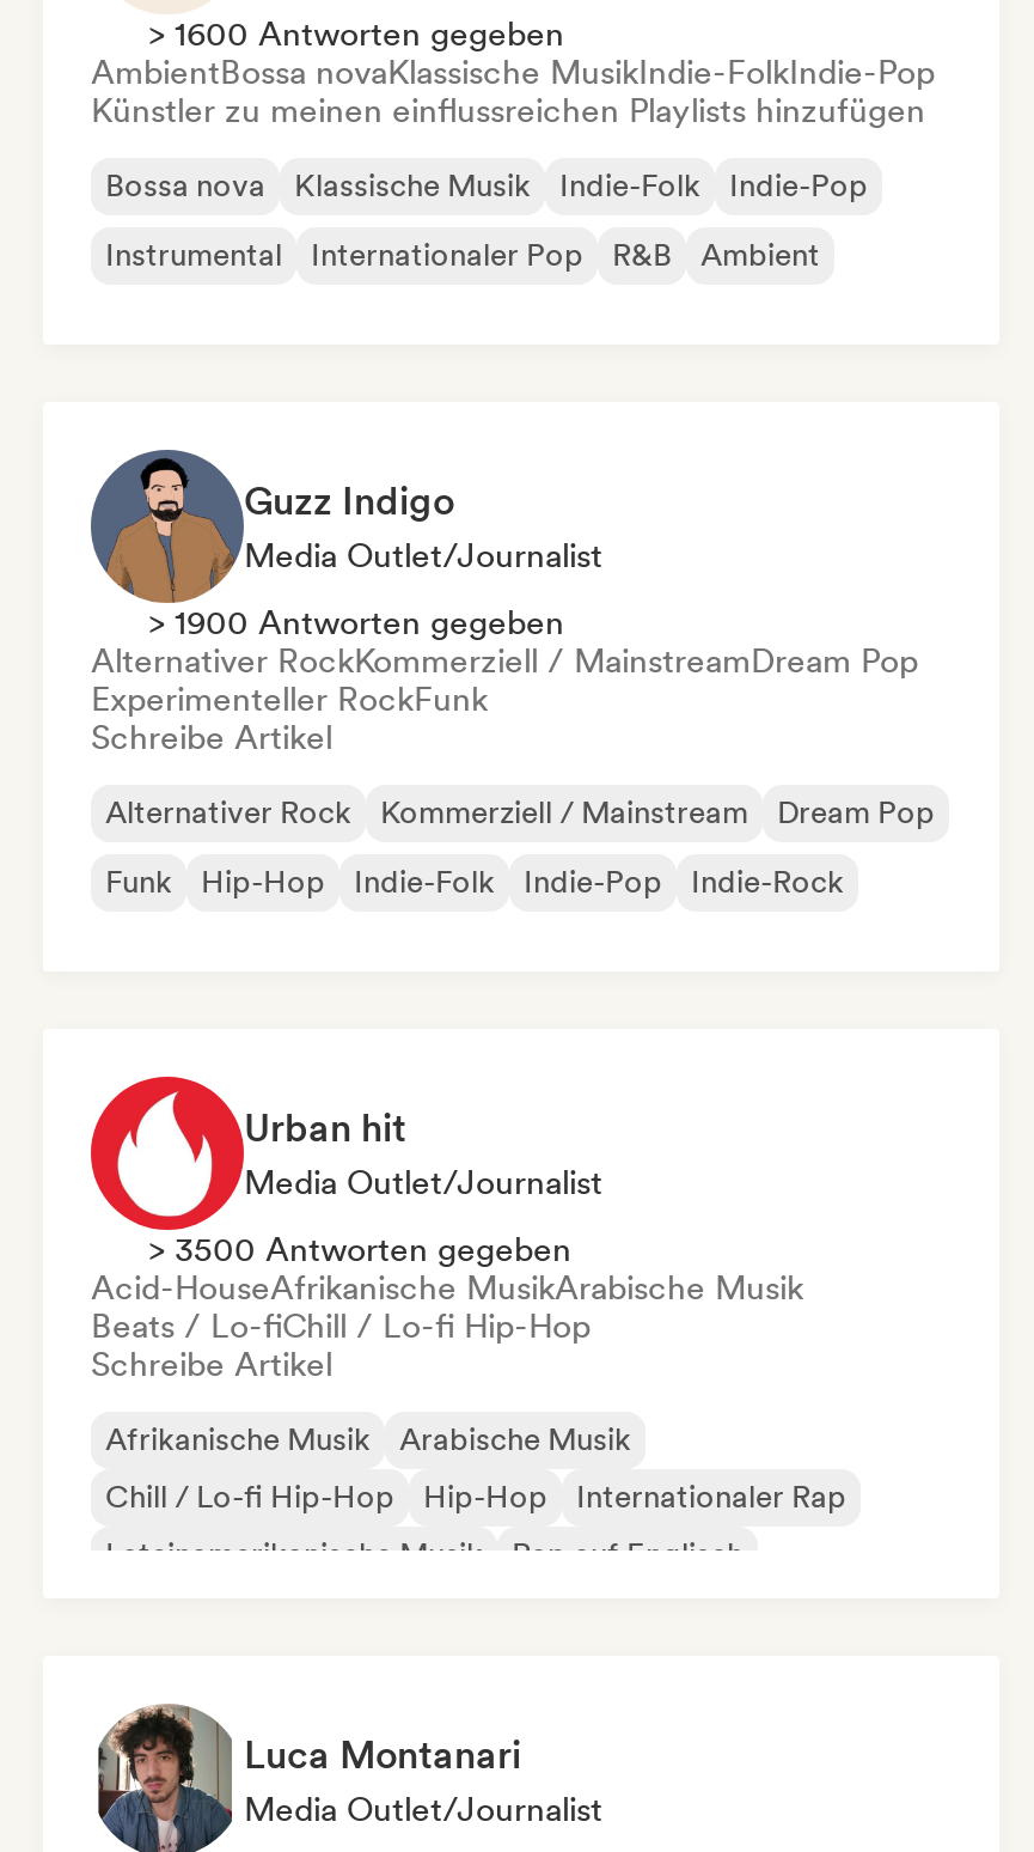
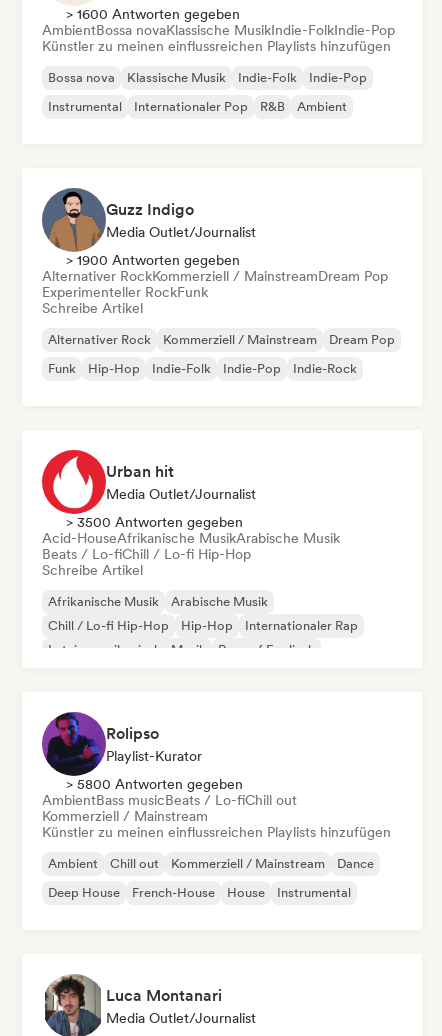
+ [image]
+ Rolipso
+ Playlist-Kurator
+ > 5800 Antworten gegeben
+ AmbientBass musicBeats / Lo-fiChill out
+ Kommerziell / Mainstream
+ Künstler zu meinen einflussreichen Playlists hinzufügen
+ Ambient
+ Chill out
+ Kommerziell / Mainstream
+ Dance
+ Deep House
+ French-House
+ House
+ Instrumental
